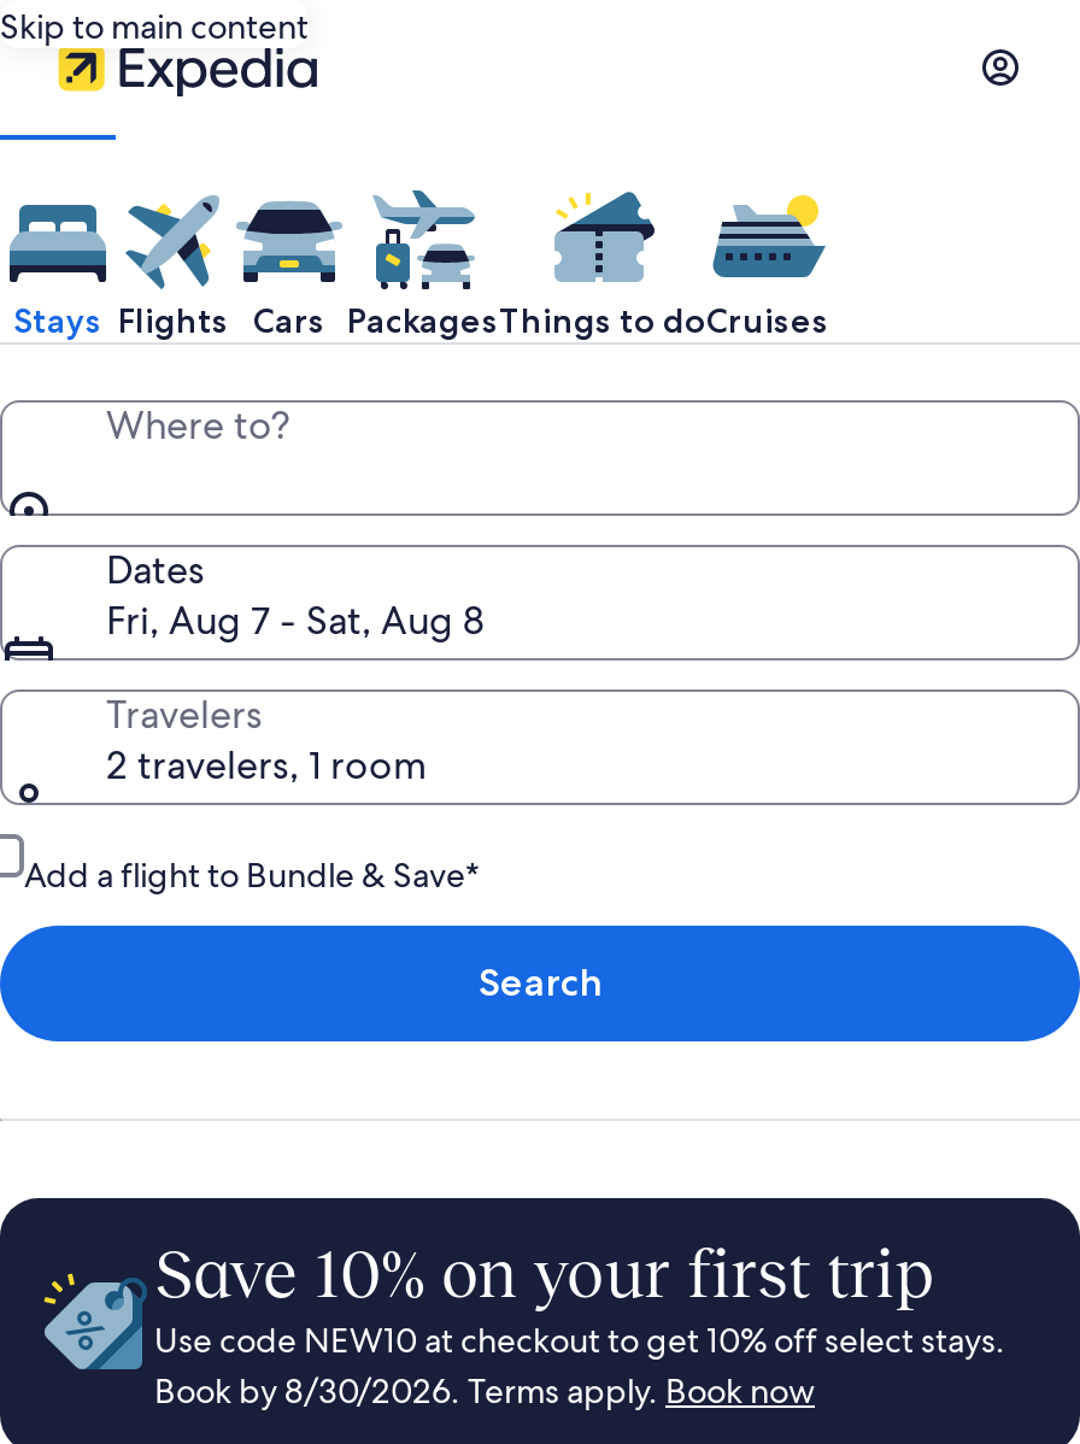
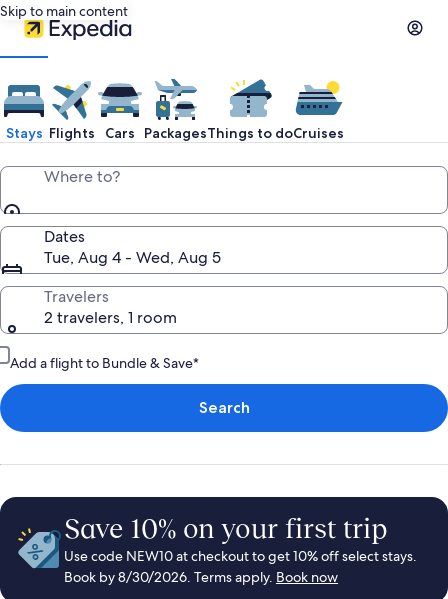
- Fri, Aug 7 - Sat, Aug 8
+ Tue, Aug 4 - Wed, Aug 5
